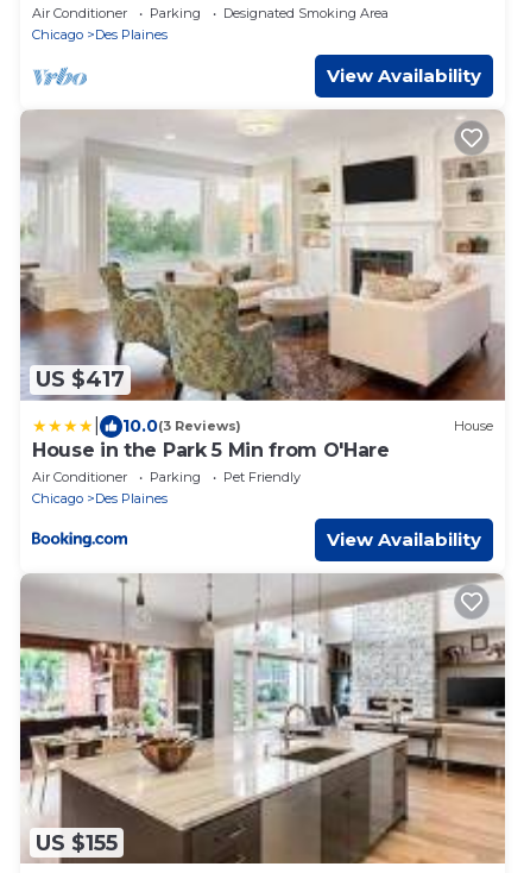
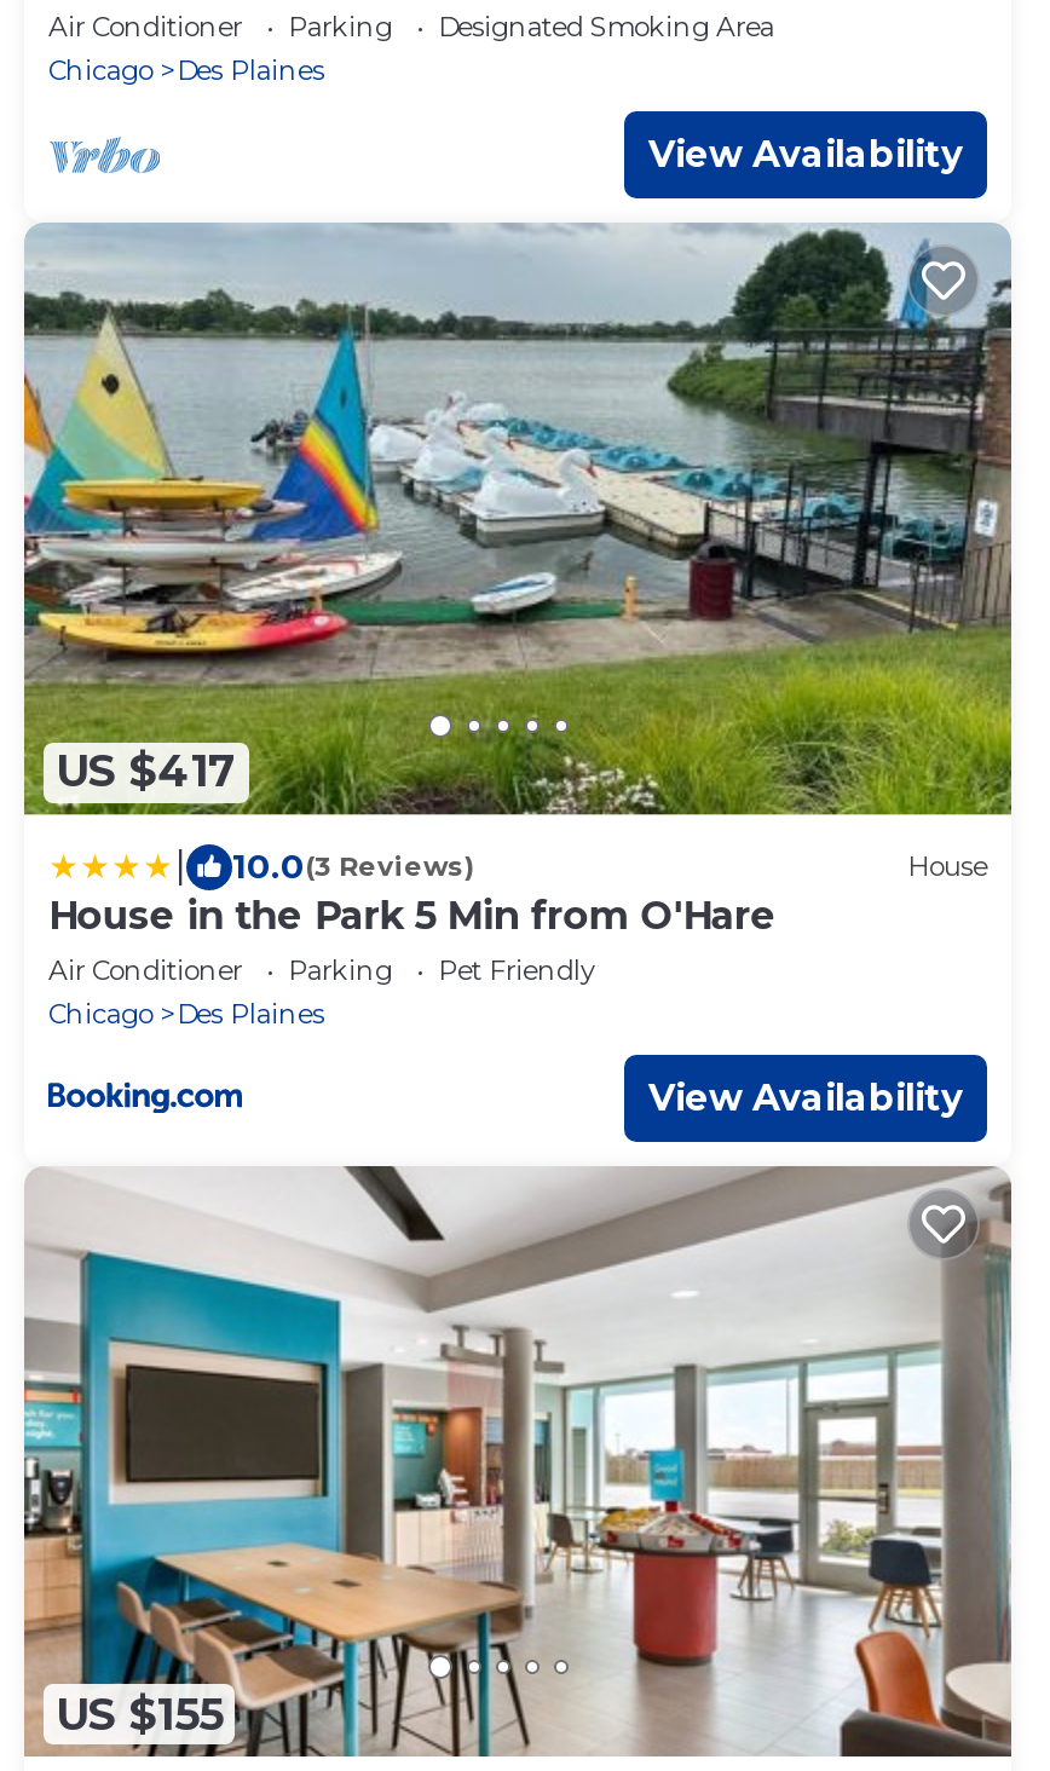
- [image]
+ [image]

- [image]
+ [image]
